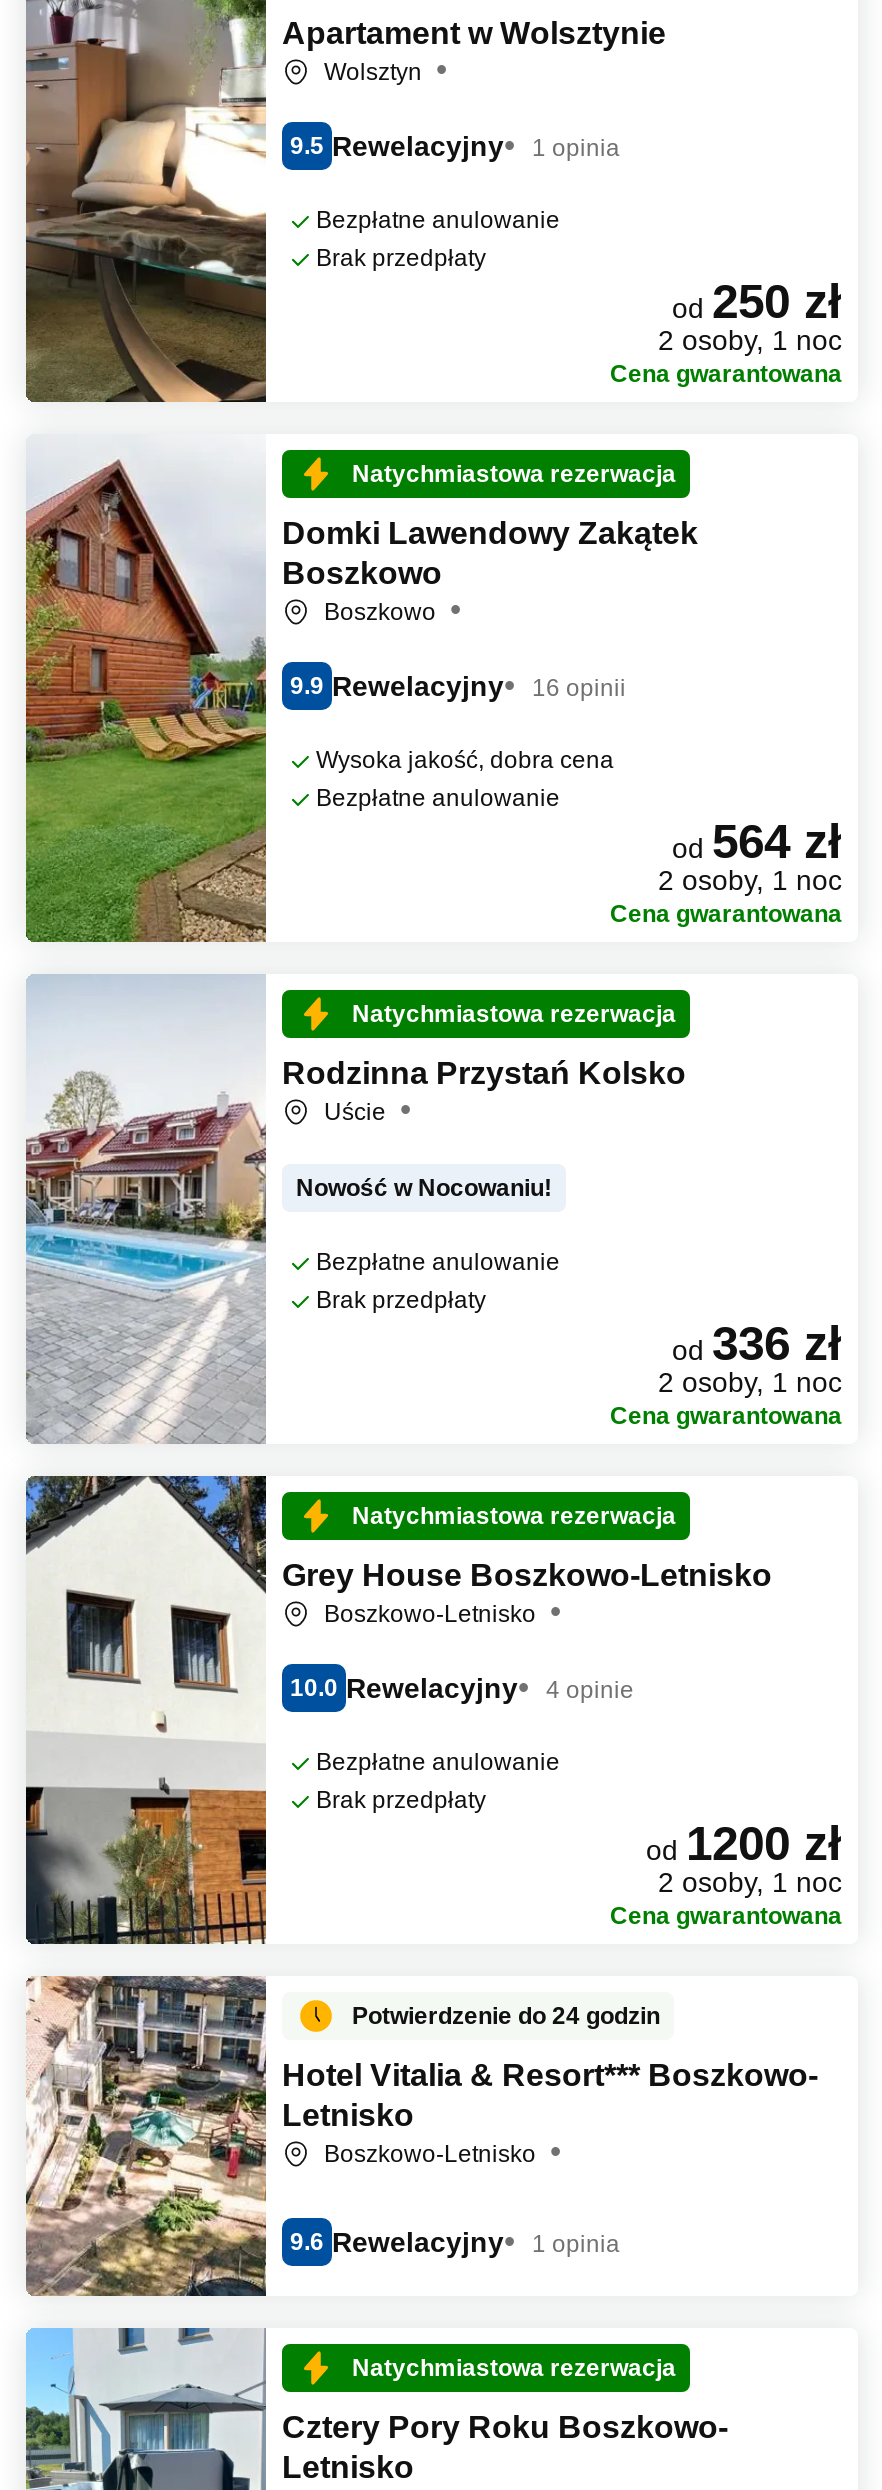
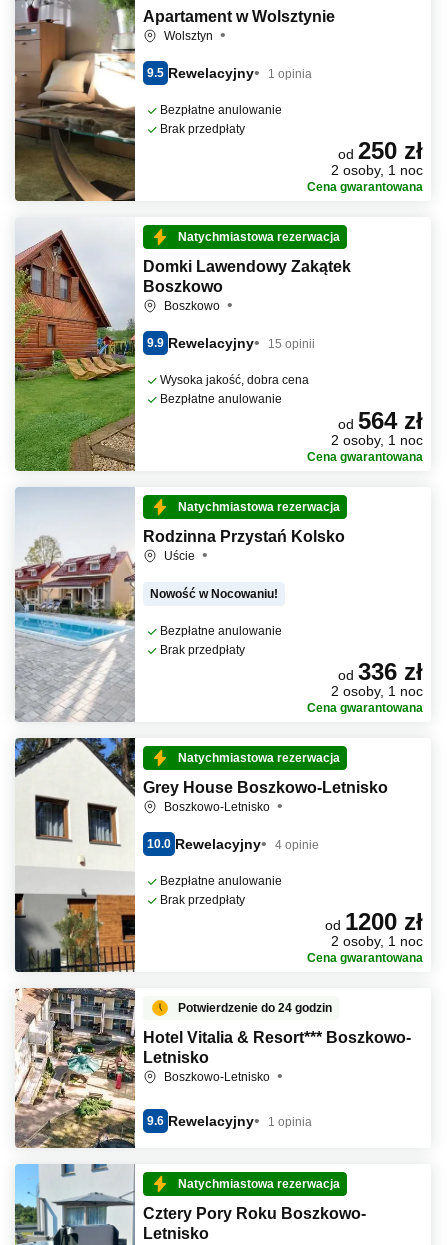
- 16 opinii
+ 15 opinii
